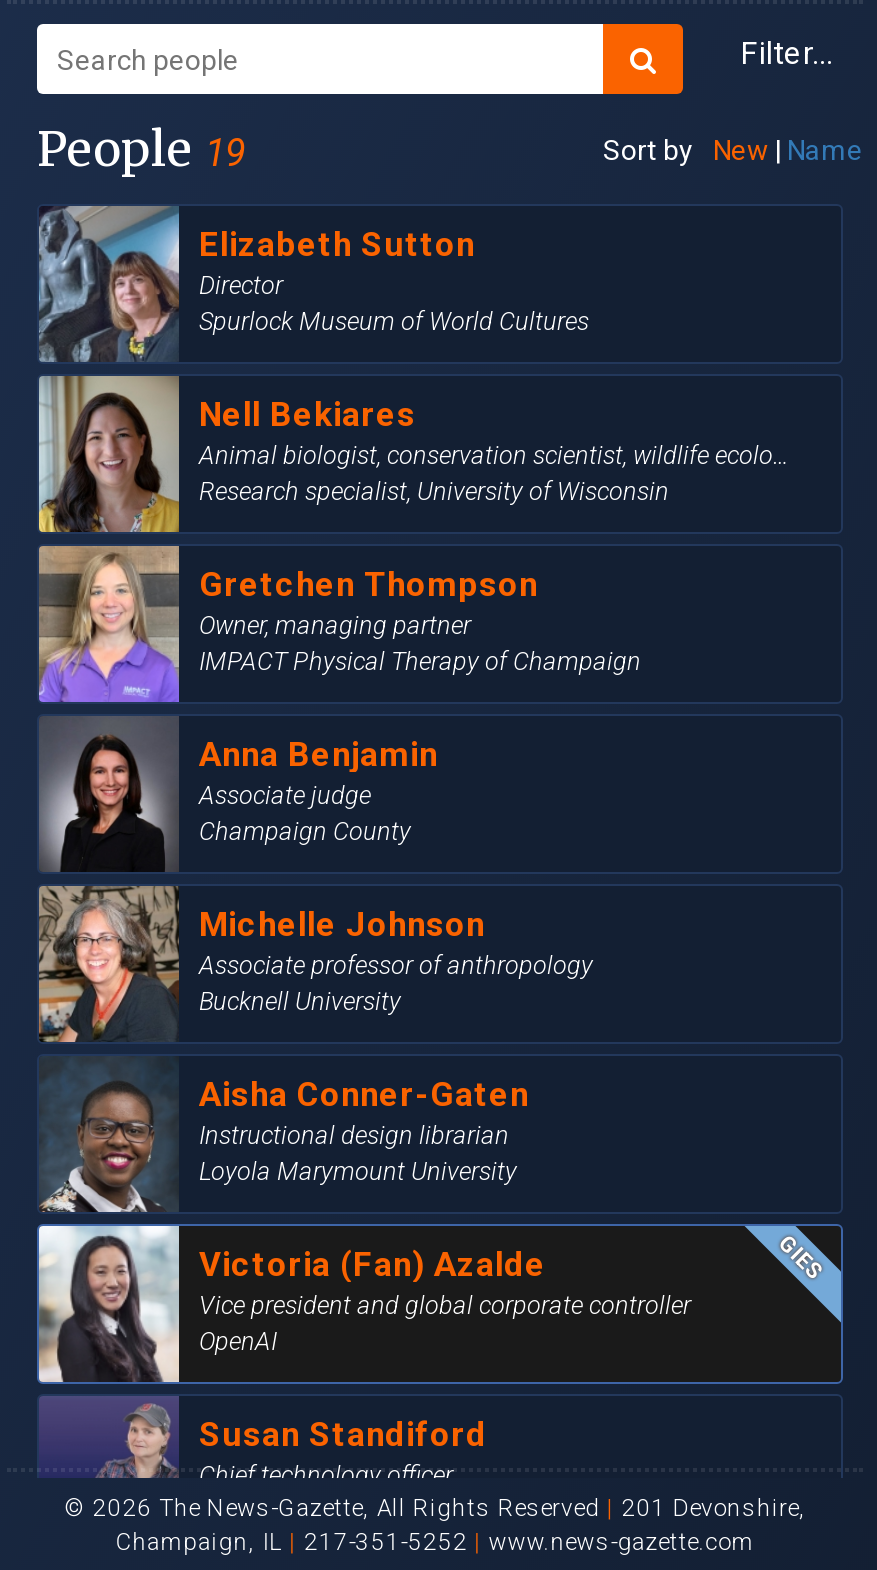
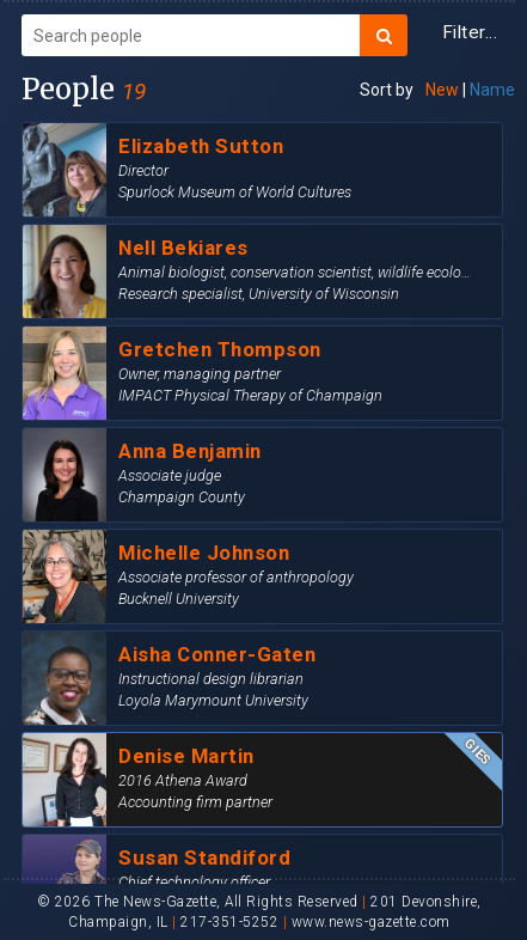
- [image]
- Victoria (Fan) Azalde
- Vice president and global corporate controller
- OpenAI
+ [image]
+ Denise Martin
+ 2016 Athena Award
+ Accounting firm partner
